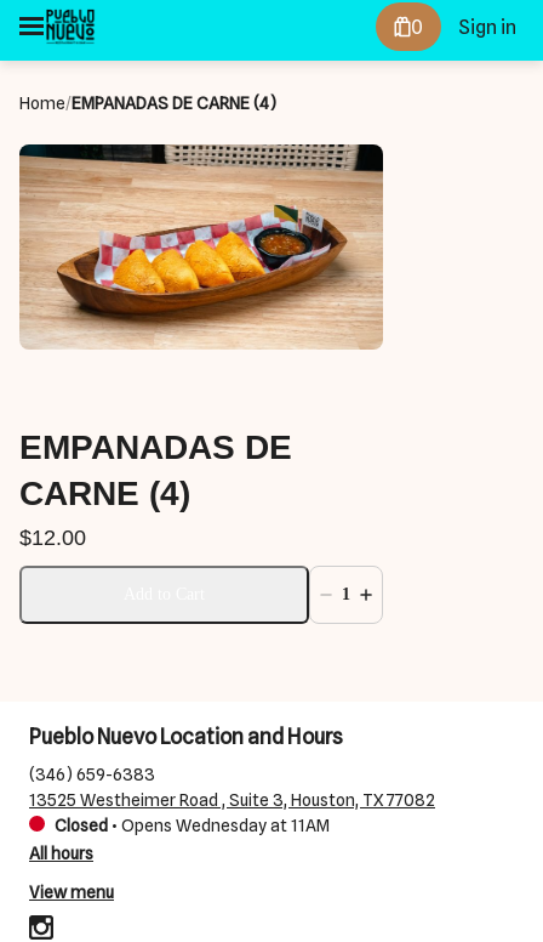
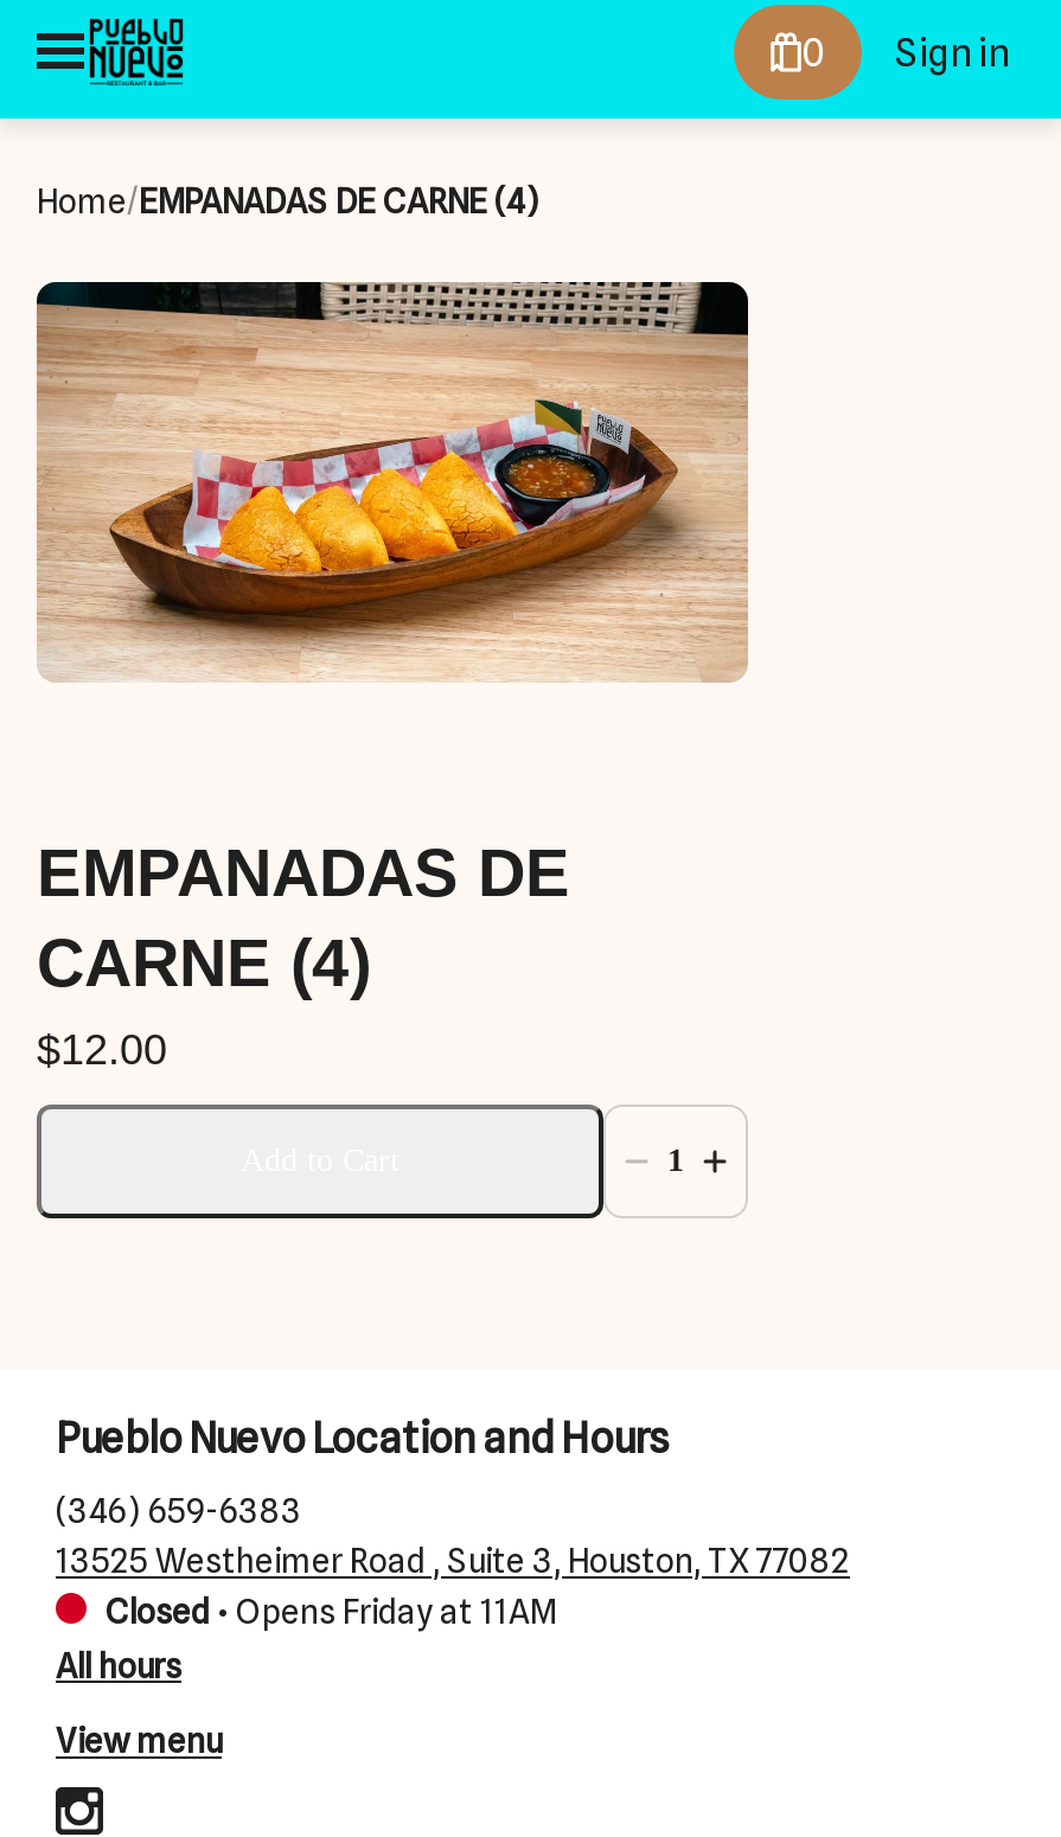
- Closed • Opens Wednesday at 11AM
+ Closed • Opens Friday at 11AM
